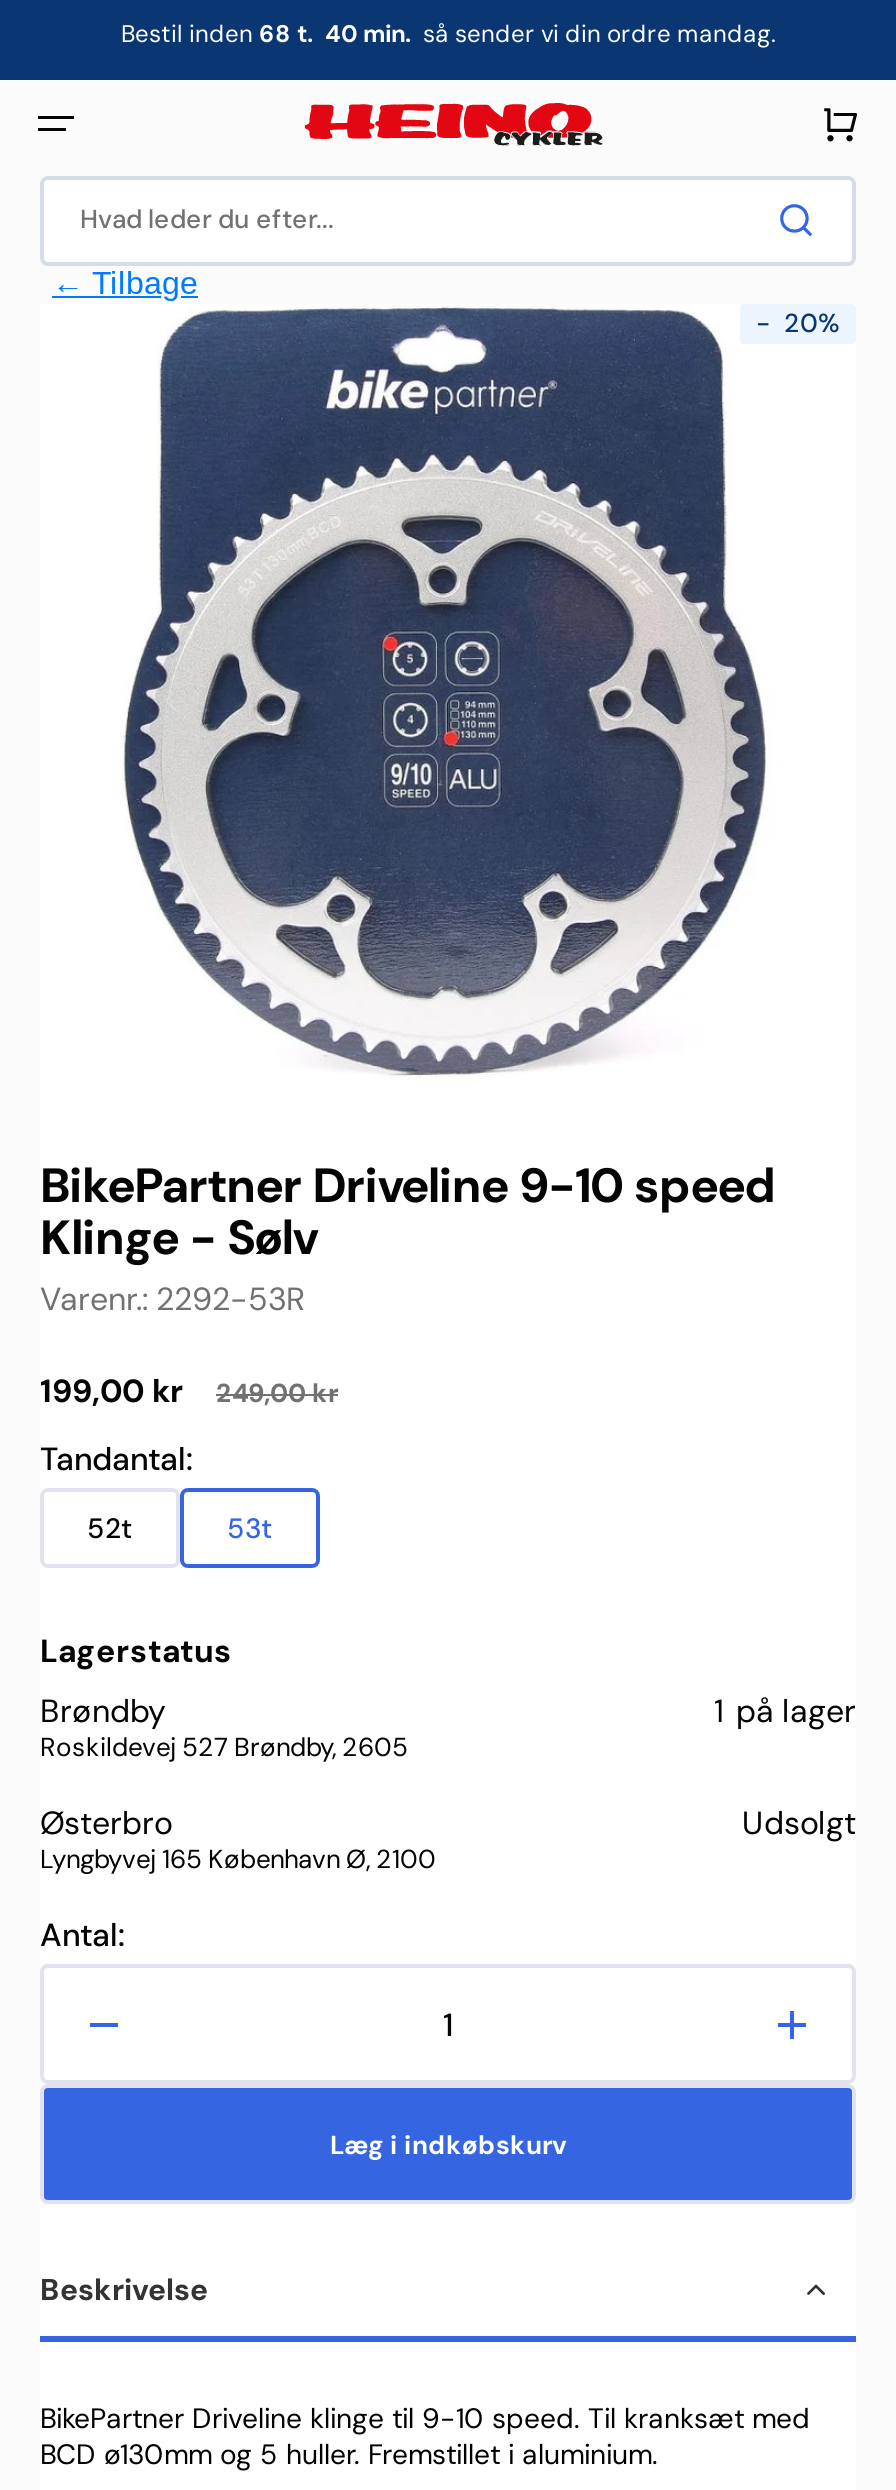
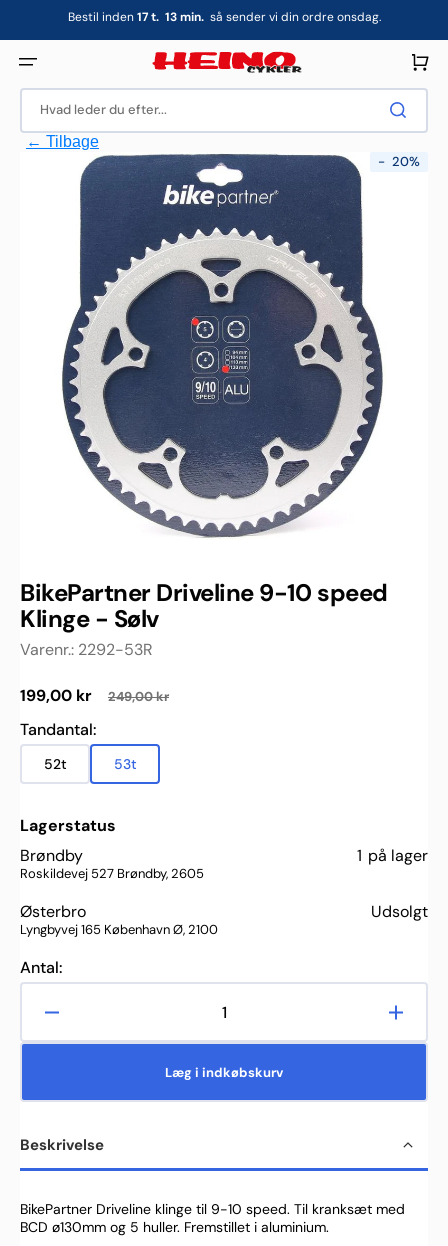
- Bestil inden 68 t. 40 min. så sender vi din ordre mandag.
+ Bestil inden 17 t. 13 min. så sender vi din ordre onsdag.
